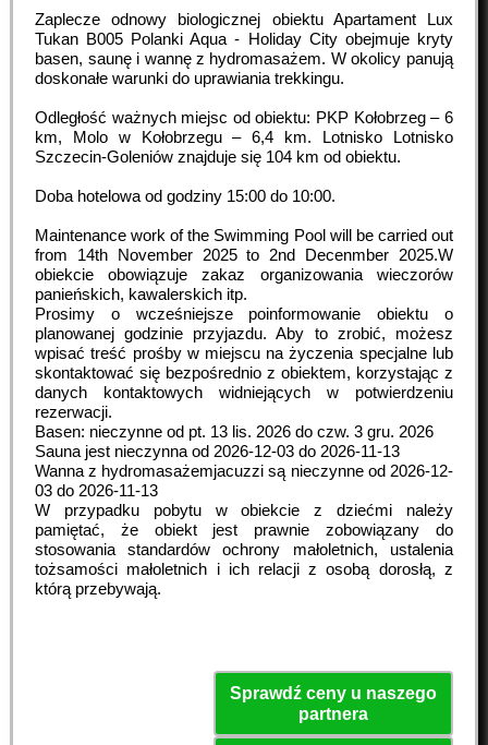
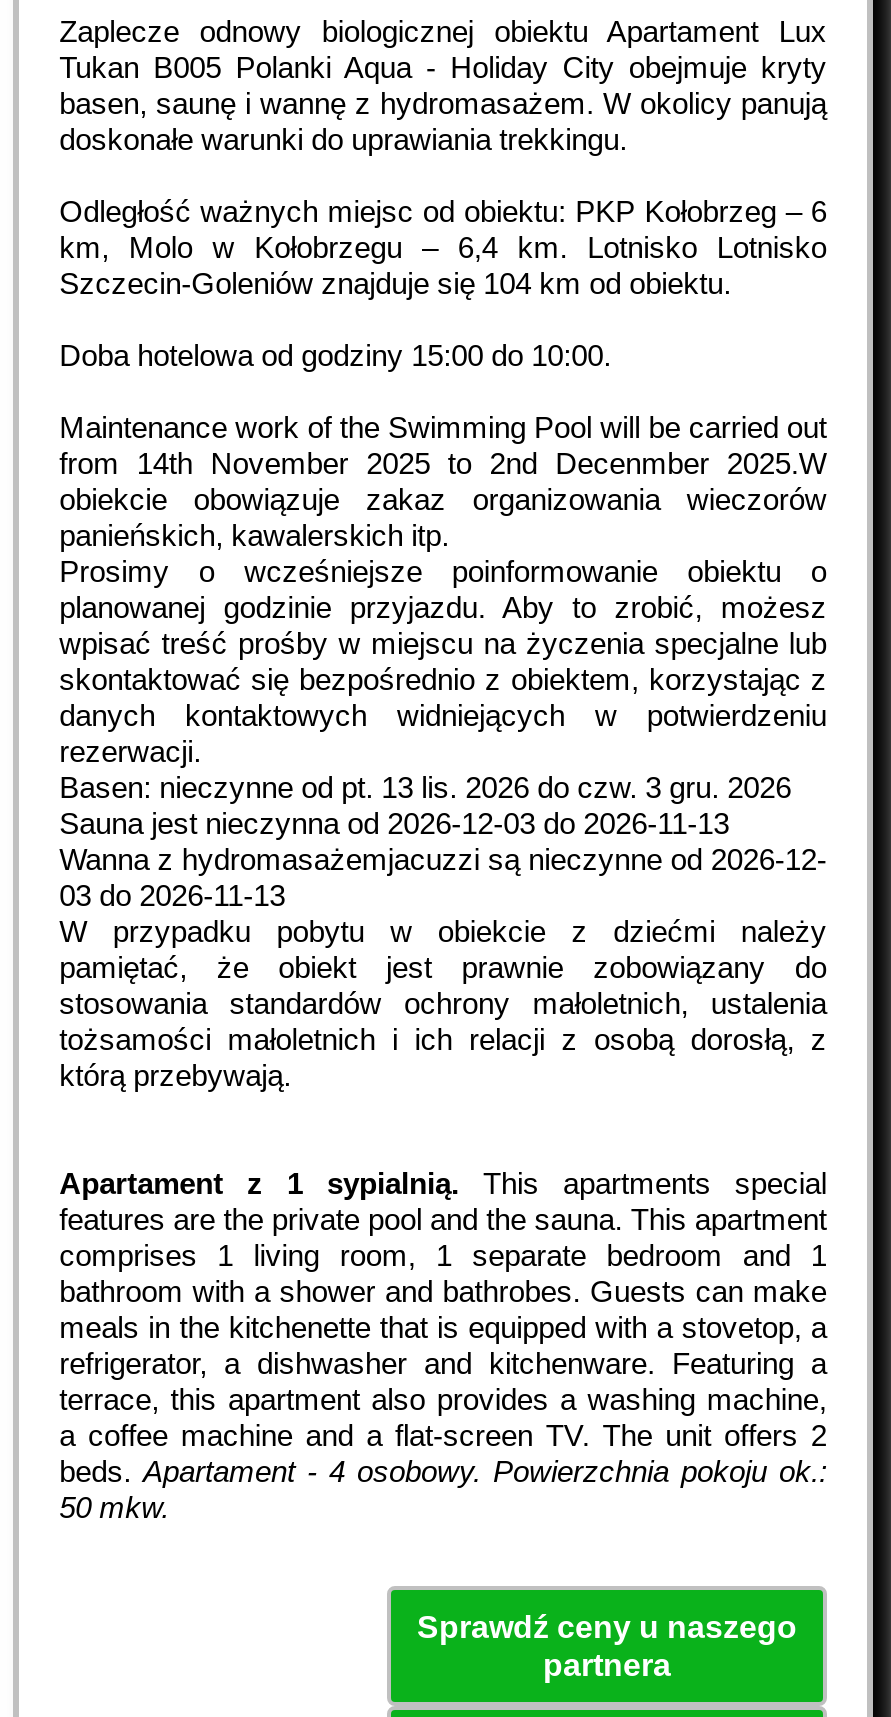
+ Apartament z 1 sypialnią. This apartments special
+ features are the private pool and the sauna. This apartment
+ comprises 1 living room, 1 separate bedroom and 1
+ bathroom with a shower and bathrobes. Guests can make
+ meals in the kitchenette that is equipped with a stovetop, a
+ refrigerator, a dishwasher and kitchenware. Featuring a
+ terrace, this apartment also provides a washing machine,
+ a coffee machine and a flat-screen TV. The unit offers 2
+ beds. Apartament - 4 osobowy. Powierzchnia pokoju ok.:
+ 50 mkw.
